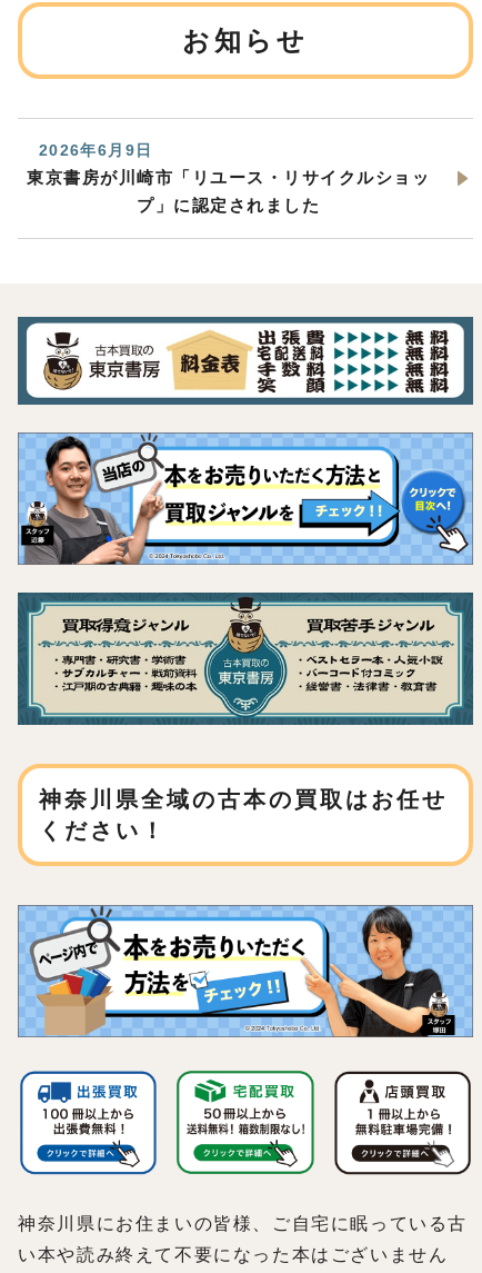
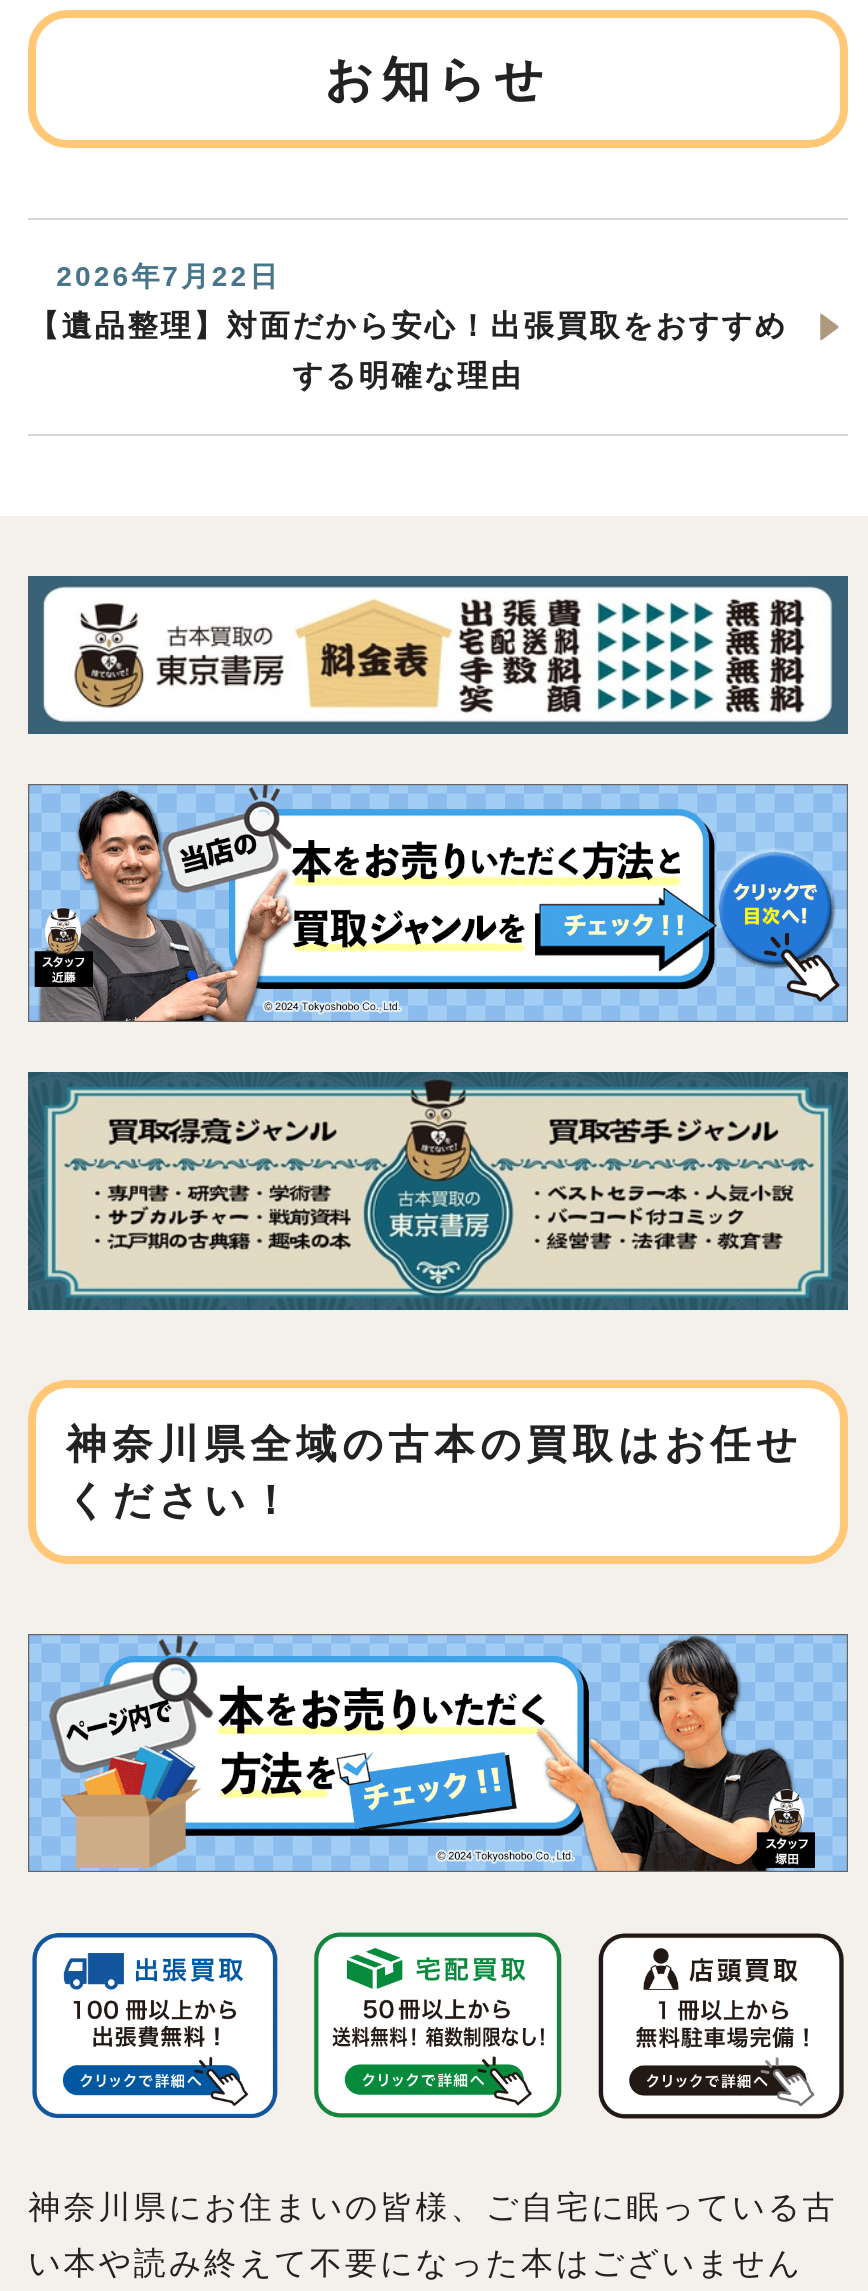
- 2026年6月9日
+ 2026年7月22日

- 東京書房が川崎市「リユース・リサイクルショッ
+ 【遺品整理】対面だから安心！出張買取をおすすめ

- プ」に認定されました
+ する明確な理由
